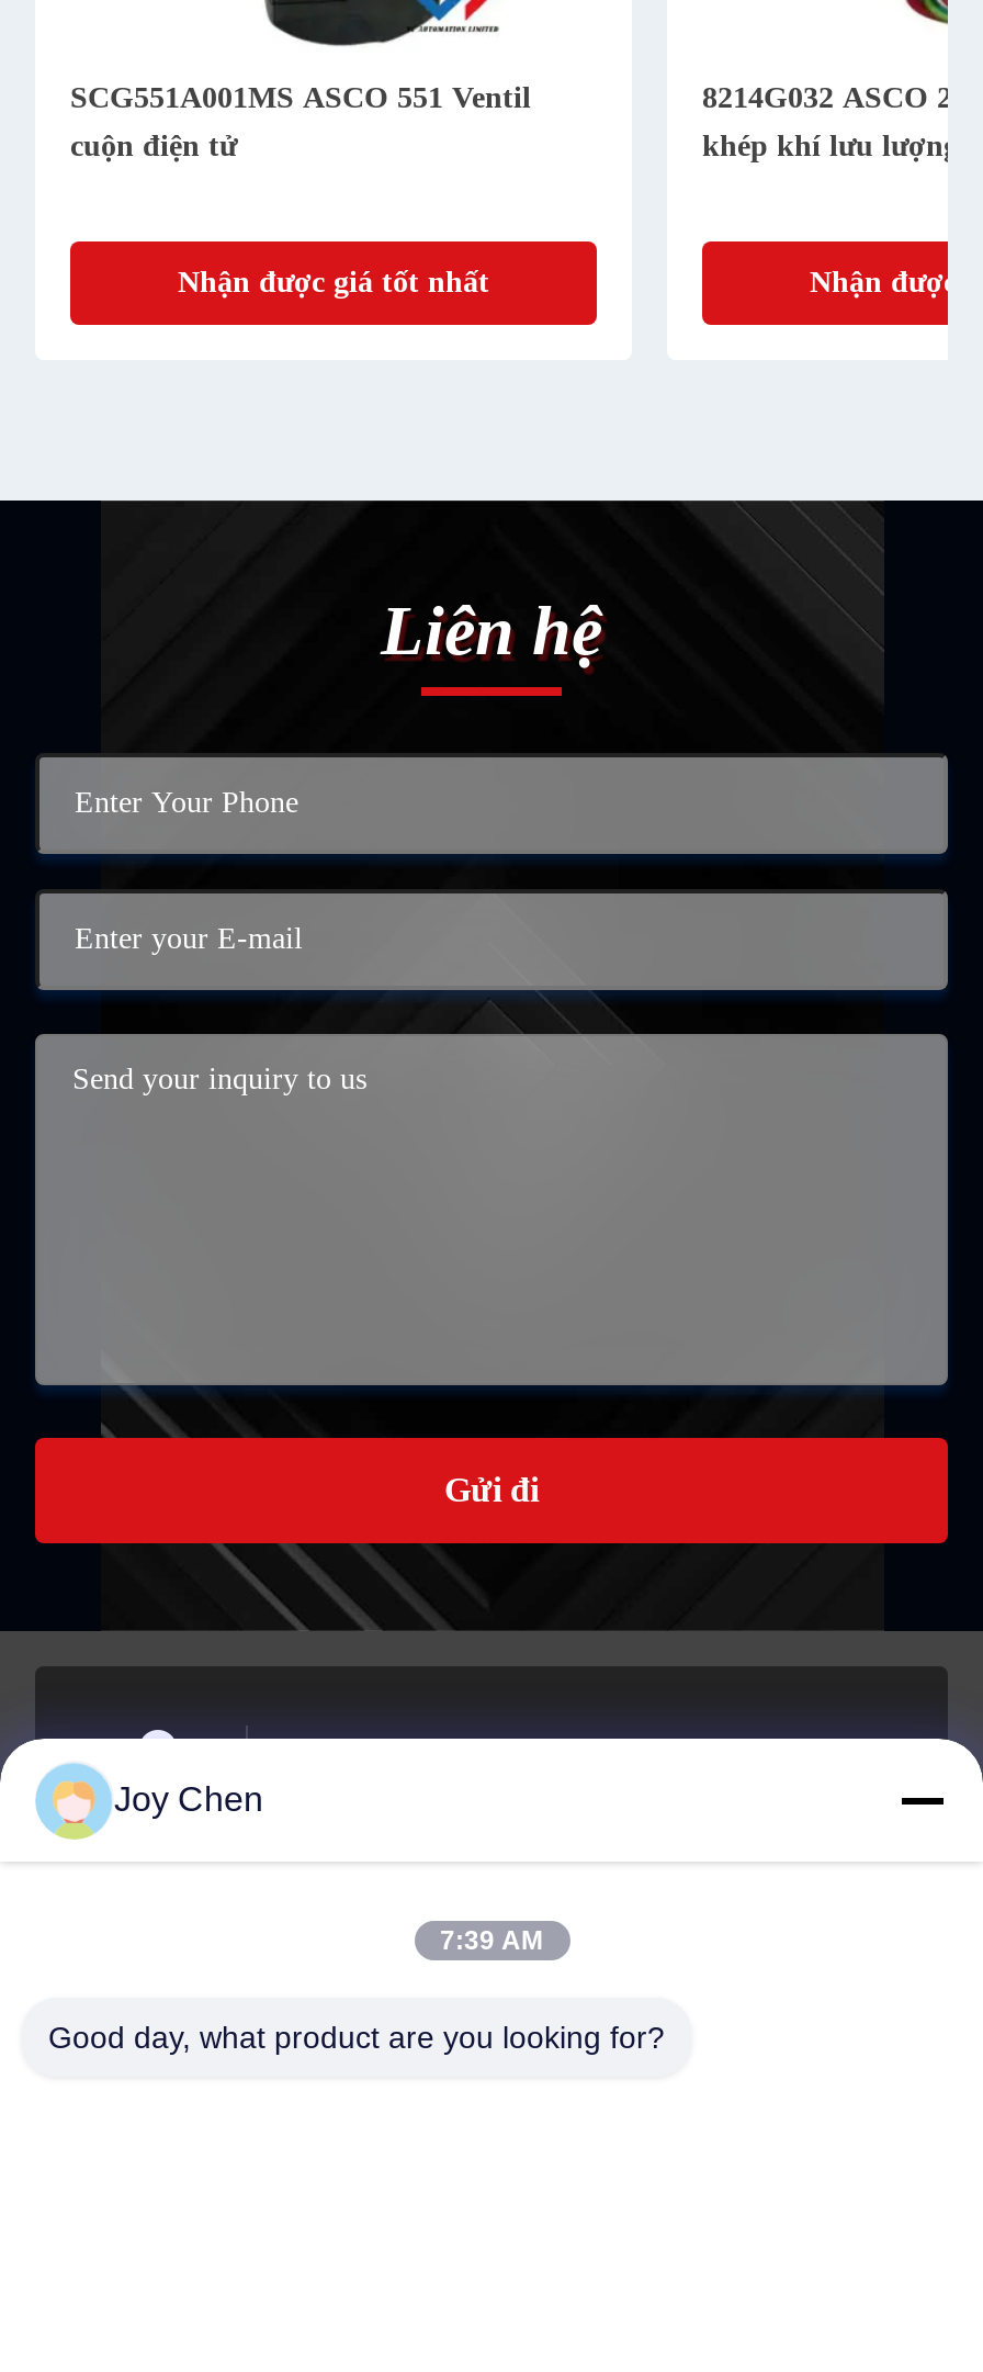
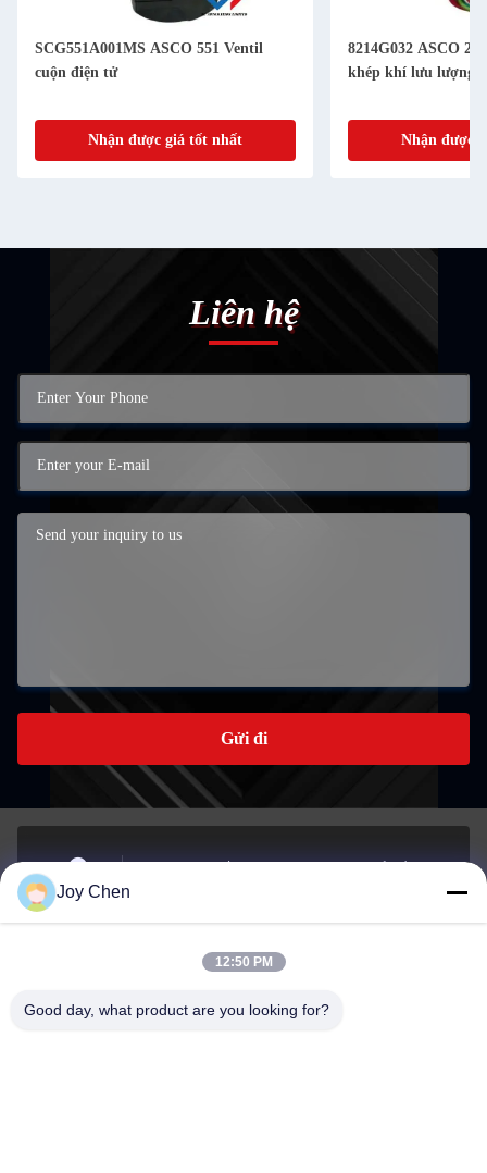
- 7:39 AM
+ 12:50 PM
